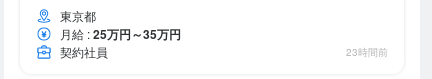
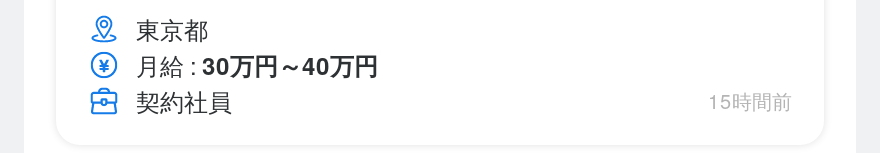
- 月給: 25万円～35万円
+ 月給: 30万円～40万円

- 23時間前
+ 15時間前
